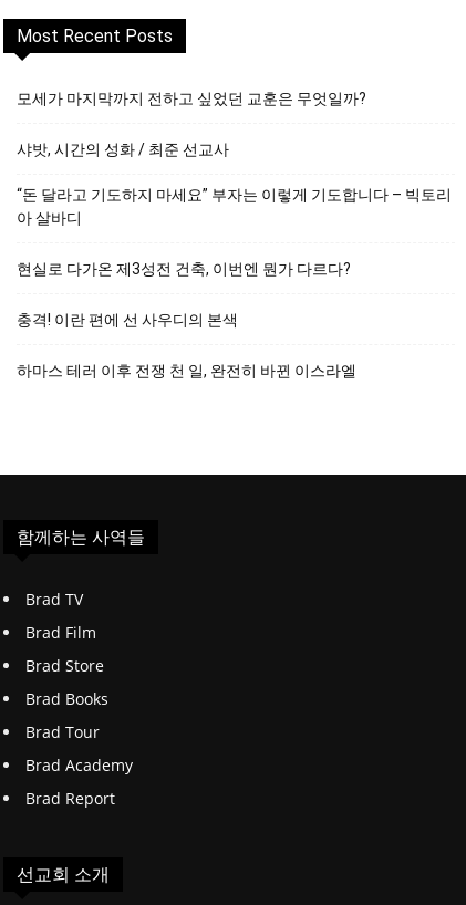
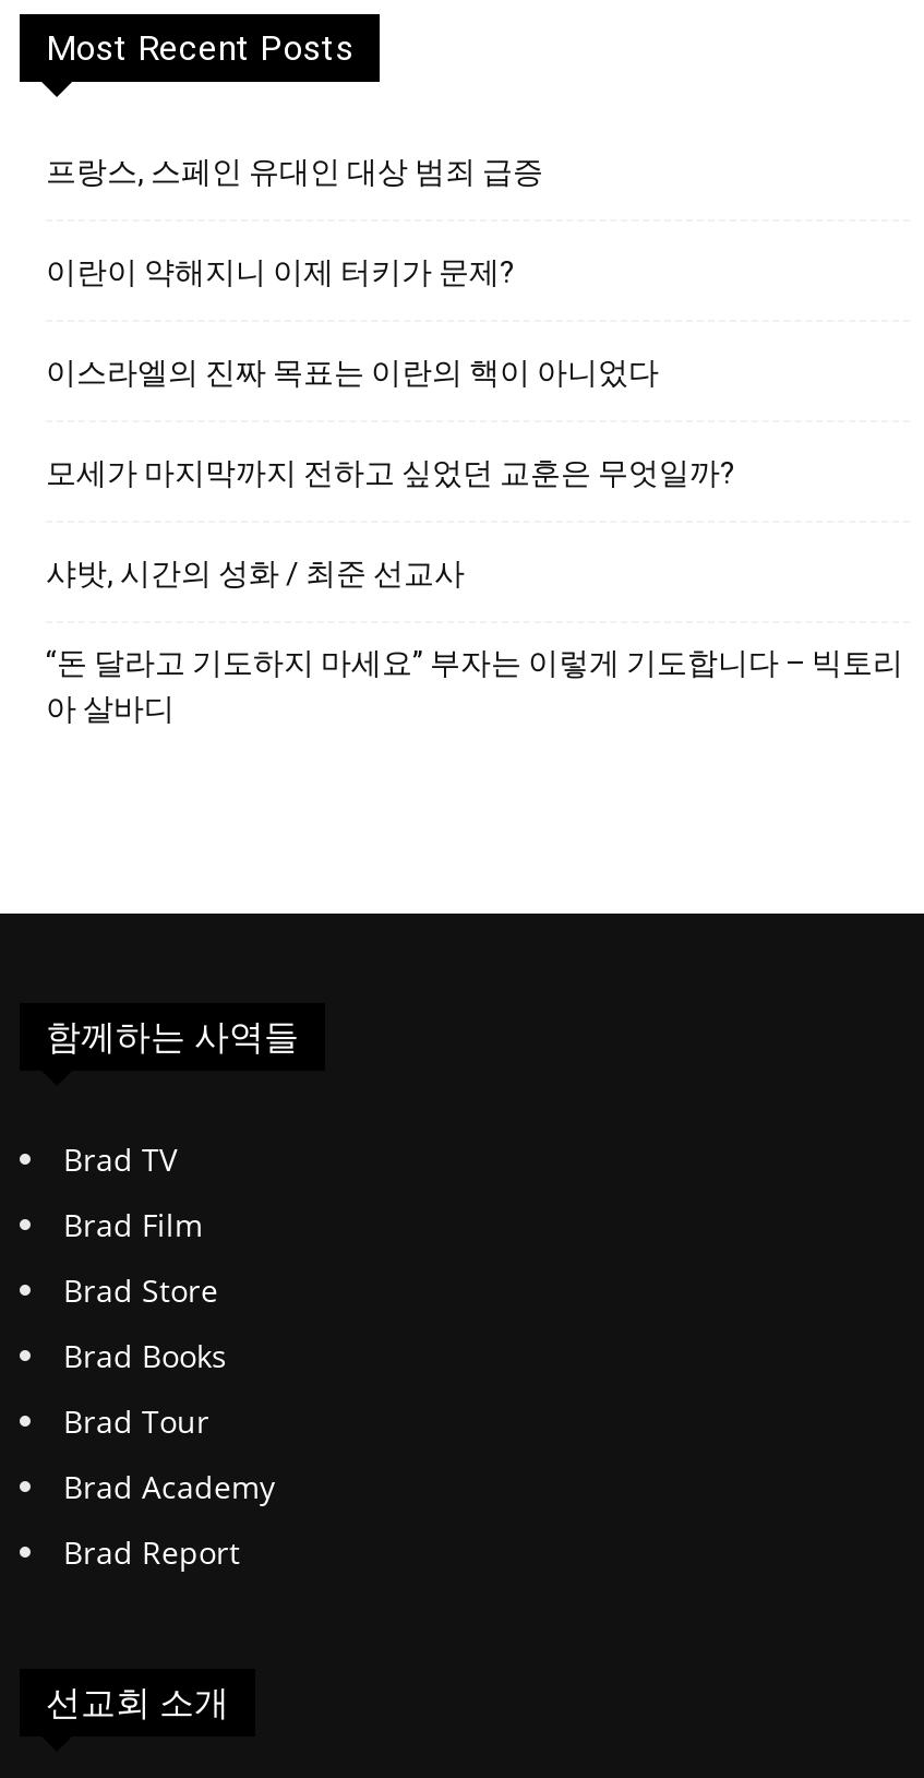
+ 프랑스, 스페인 유대인 대상 범죄 급증
+ 이란이 약해지니 이제 터키가 문제?
+ 이스라엘의 진짜 목표는 이란의 핵이 아니었다

moved down: 모세가 마지막까지 전하고 싶었던 교훈은 무엇일까? | 샤밧, 시간의 성화 / 최준 선교사 | “돈 달라고 기도하지 마세요” 부자는 이렇게 기도합니다 – 빅토리 | 아 살바디

- 현실로 다가온 제3성전 건축, 이번엔 뭔가 다르다?
- 충격! 이란 편에 선 사우디의 본색
- 하마스 테러 이후 전쟁 천 일, 완전히 바뀐 이스라엘
